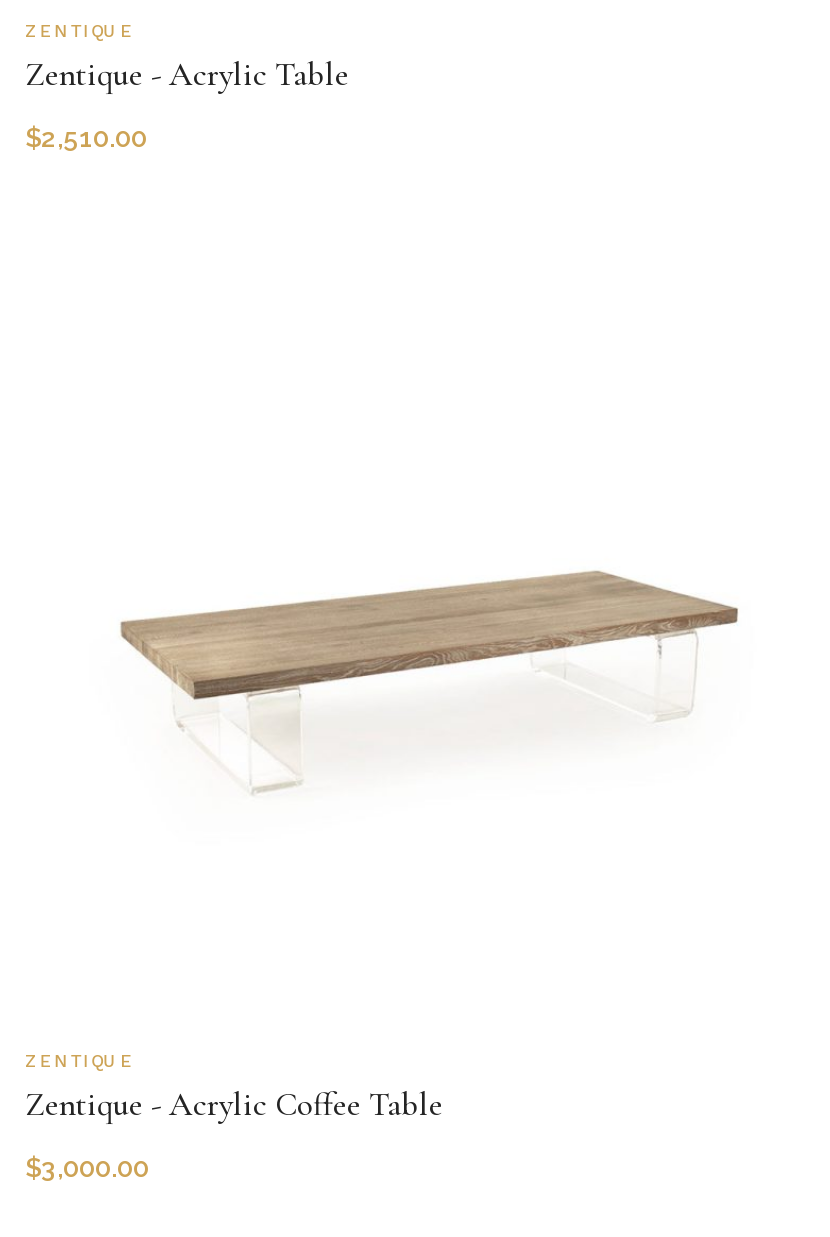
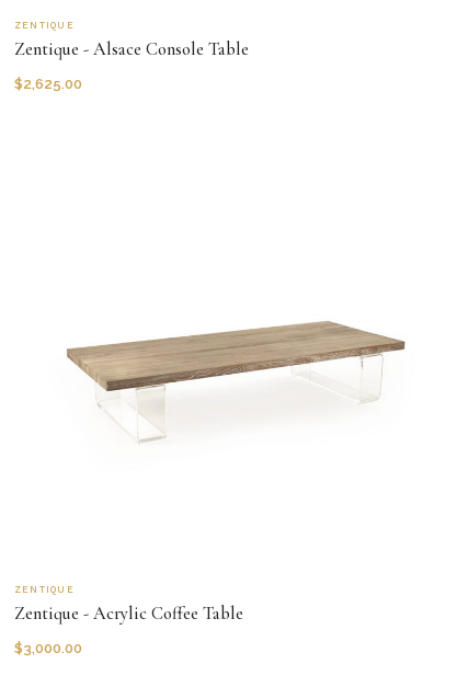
- Zentique - Acrylic Table
+ Zentique - Alsace Console Table

- $2,510.00
+ $2,625.00
